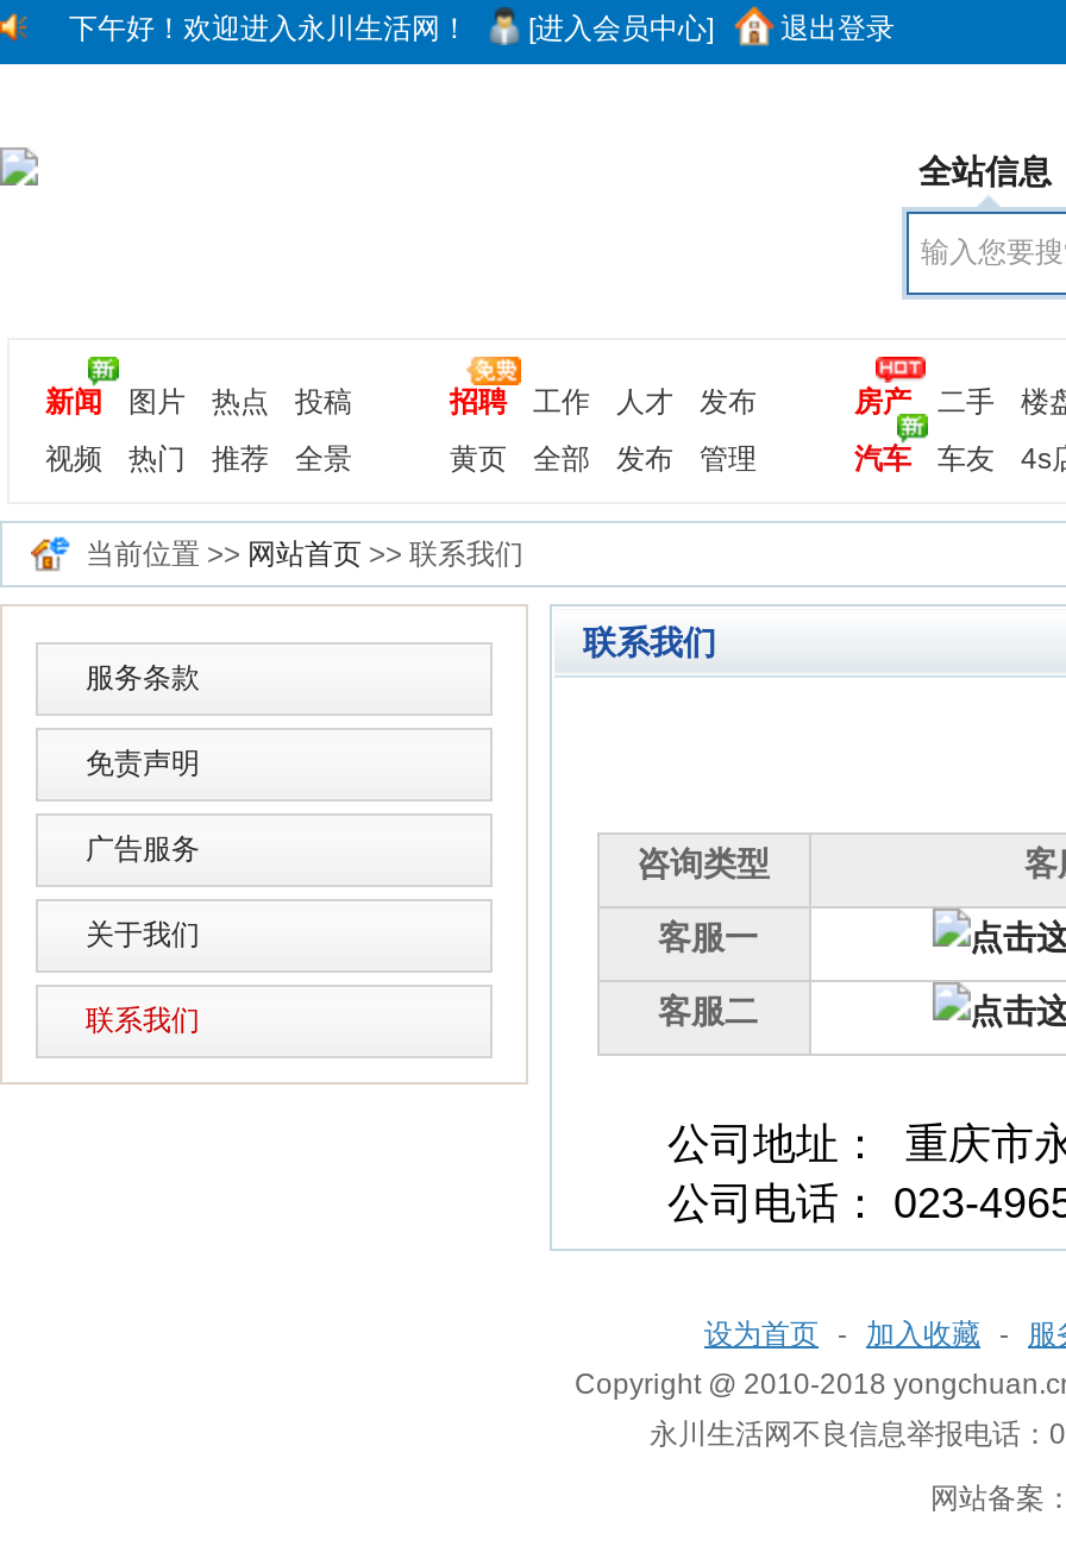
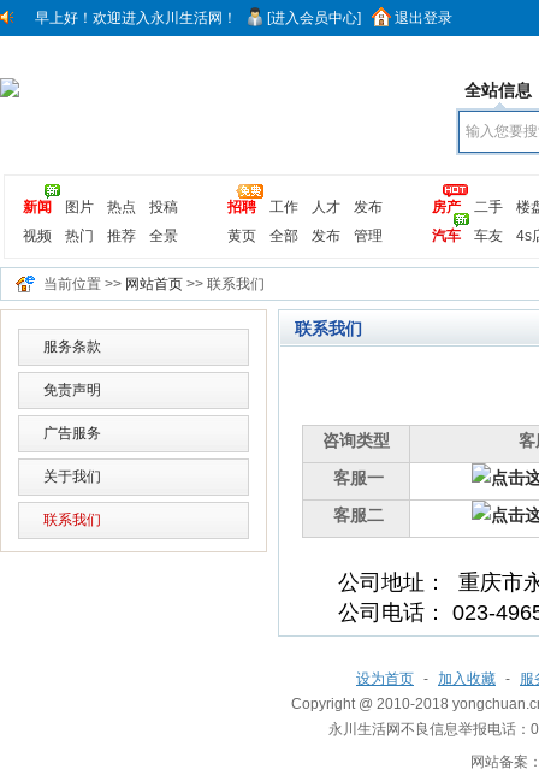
- 下午好！欢迎进入永川生活网！
+ 早上好！欢迎进入永川生活网！
